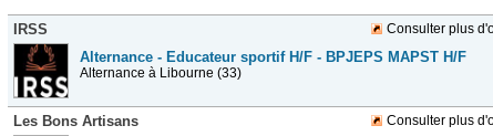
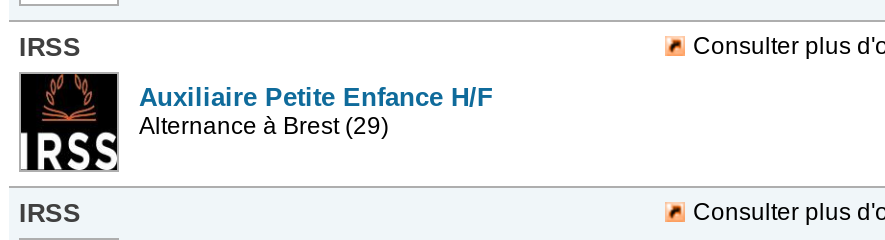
- Alternance - Educateur sportif H/F - BPJEPS MAPST H/F
- Alternance à Libourne (33)
+ Auxiliaire Petite Enfance H/F
+ Alternance à Brest (29)

- Les Bons Artisans
+ IRSS
